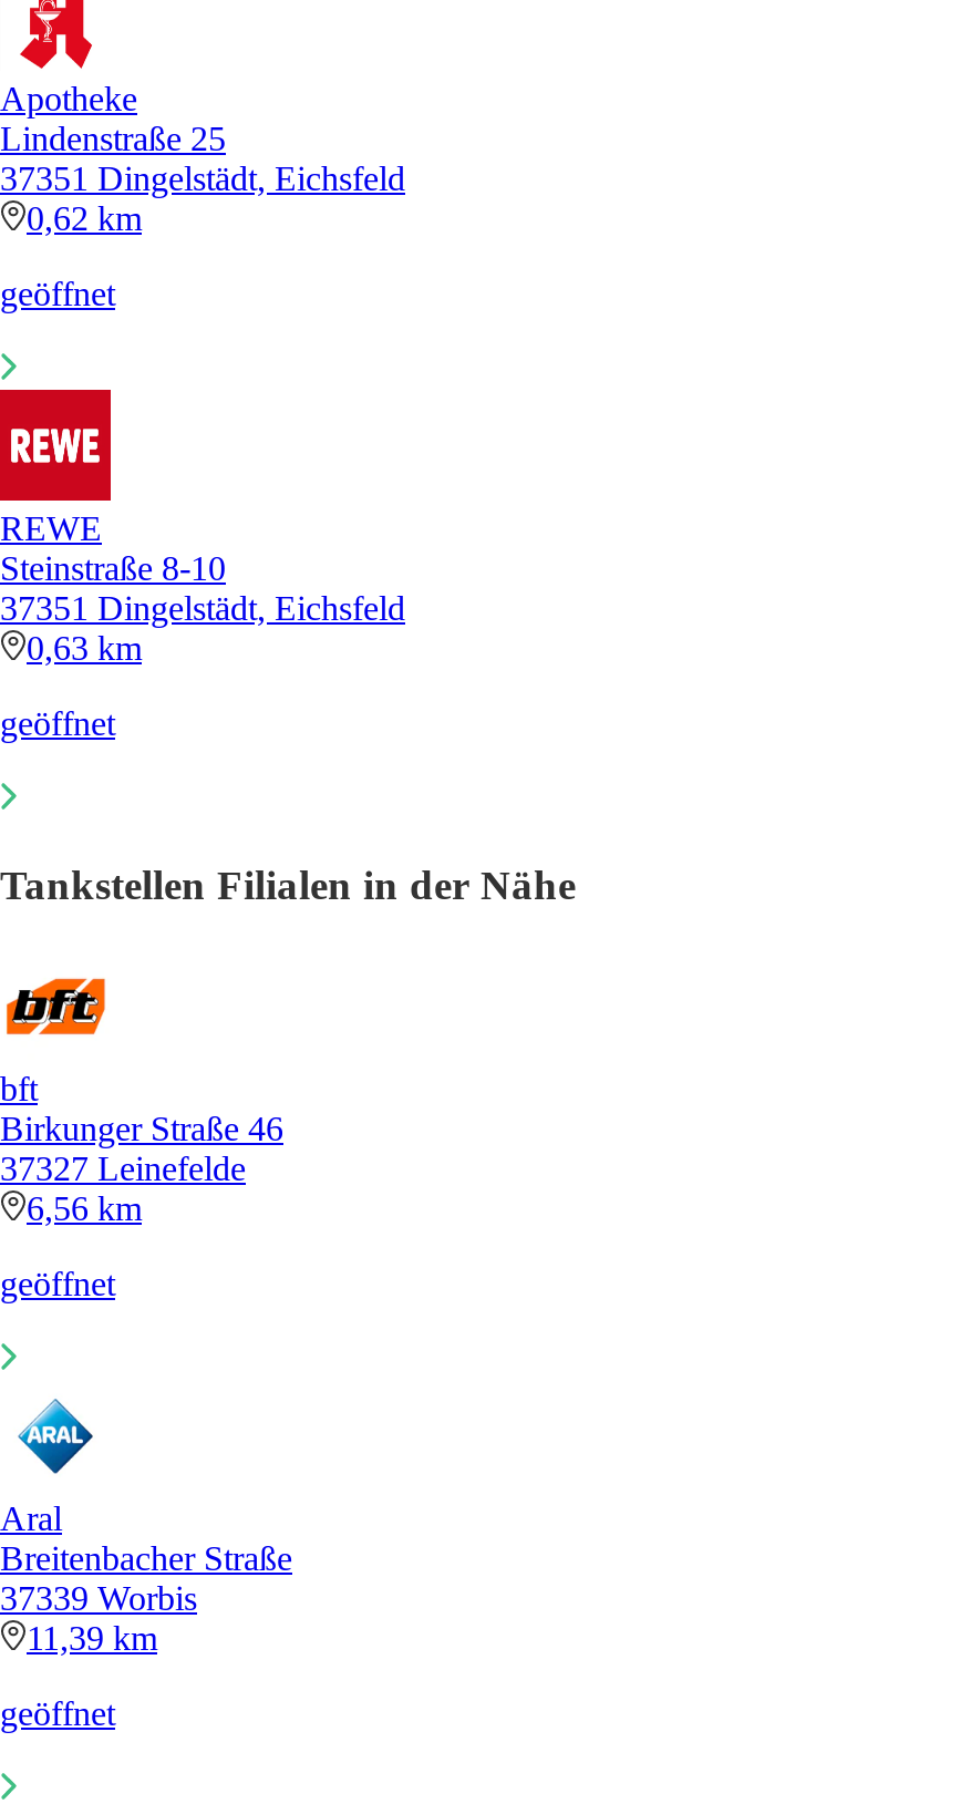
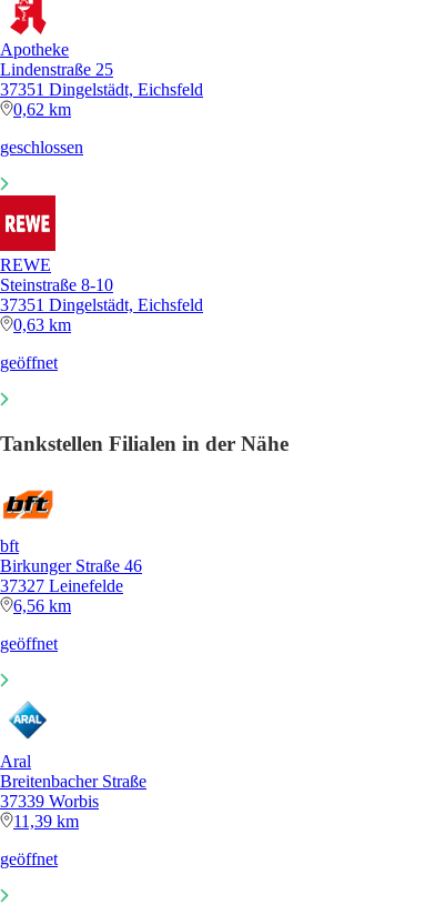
- geöffnet
+ geschlossen
